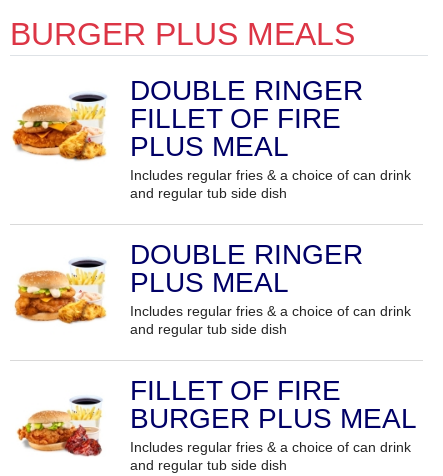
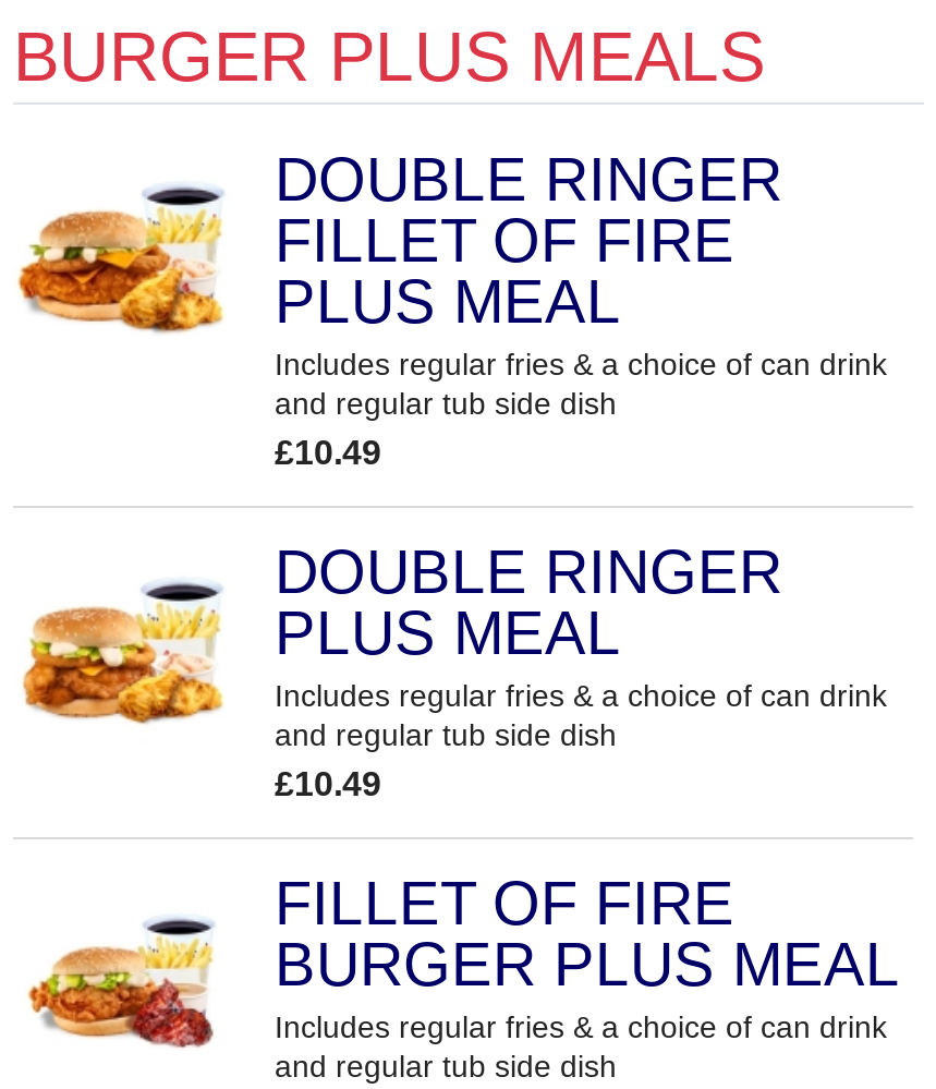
+ £10.49

+ £10.49
